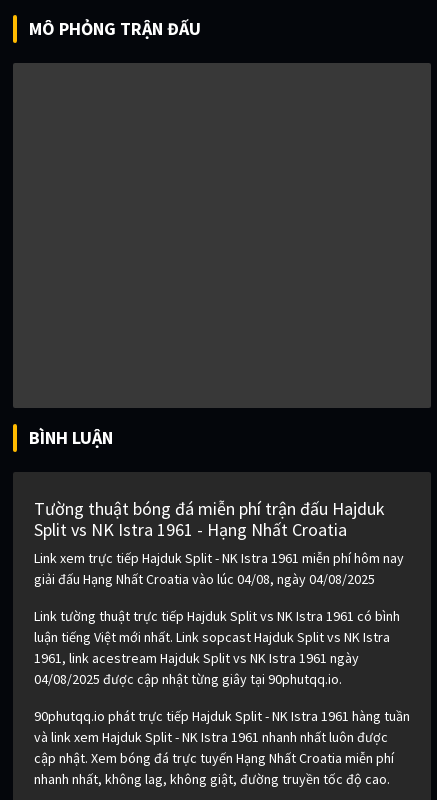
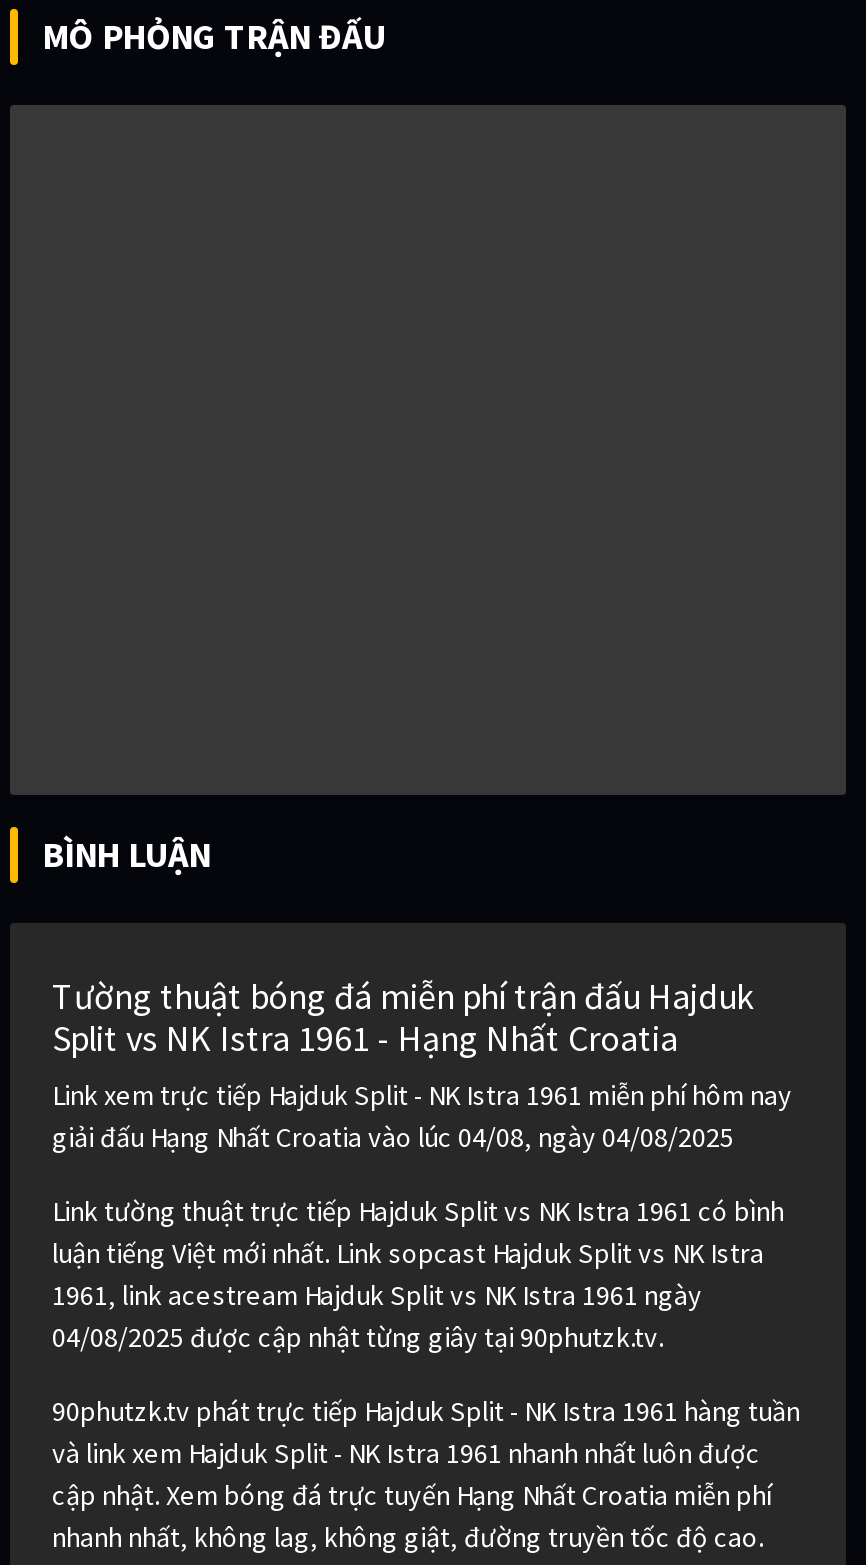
- 04/08/2025 được cập nhật từng giây tại 90phutqq.io.
+ 04/08/2025 được cập nhật từng giây tại 90phutzk.tv.

- 90phutqq.io phát trực tiếp Hajduk Split - NK Istra 1961 hàng tuần
+ 90phutzk.tv phát trực tiếp Hajduk Split - NK Istra 1961 hàng tuần
